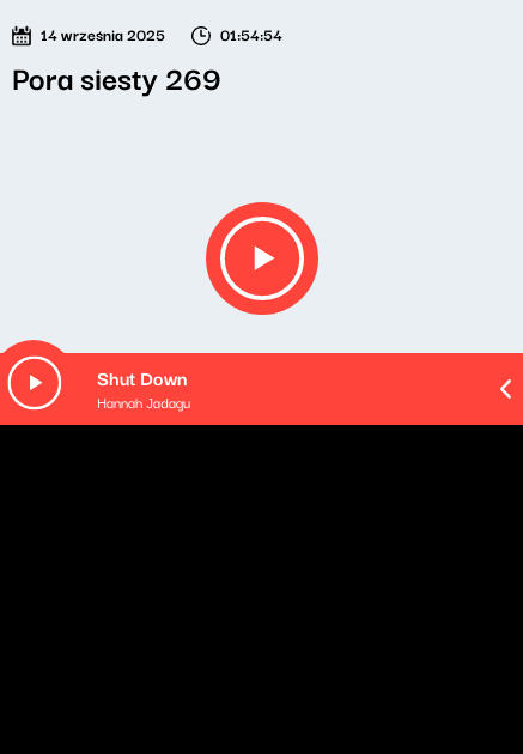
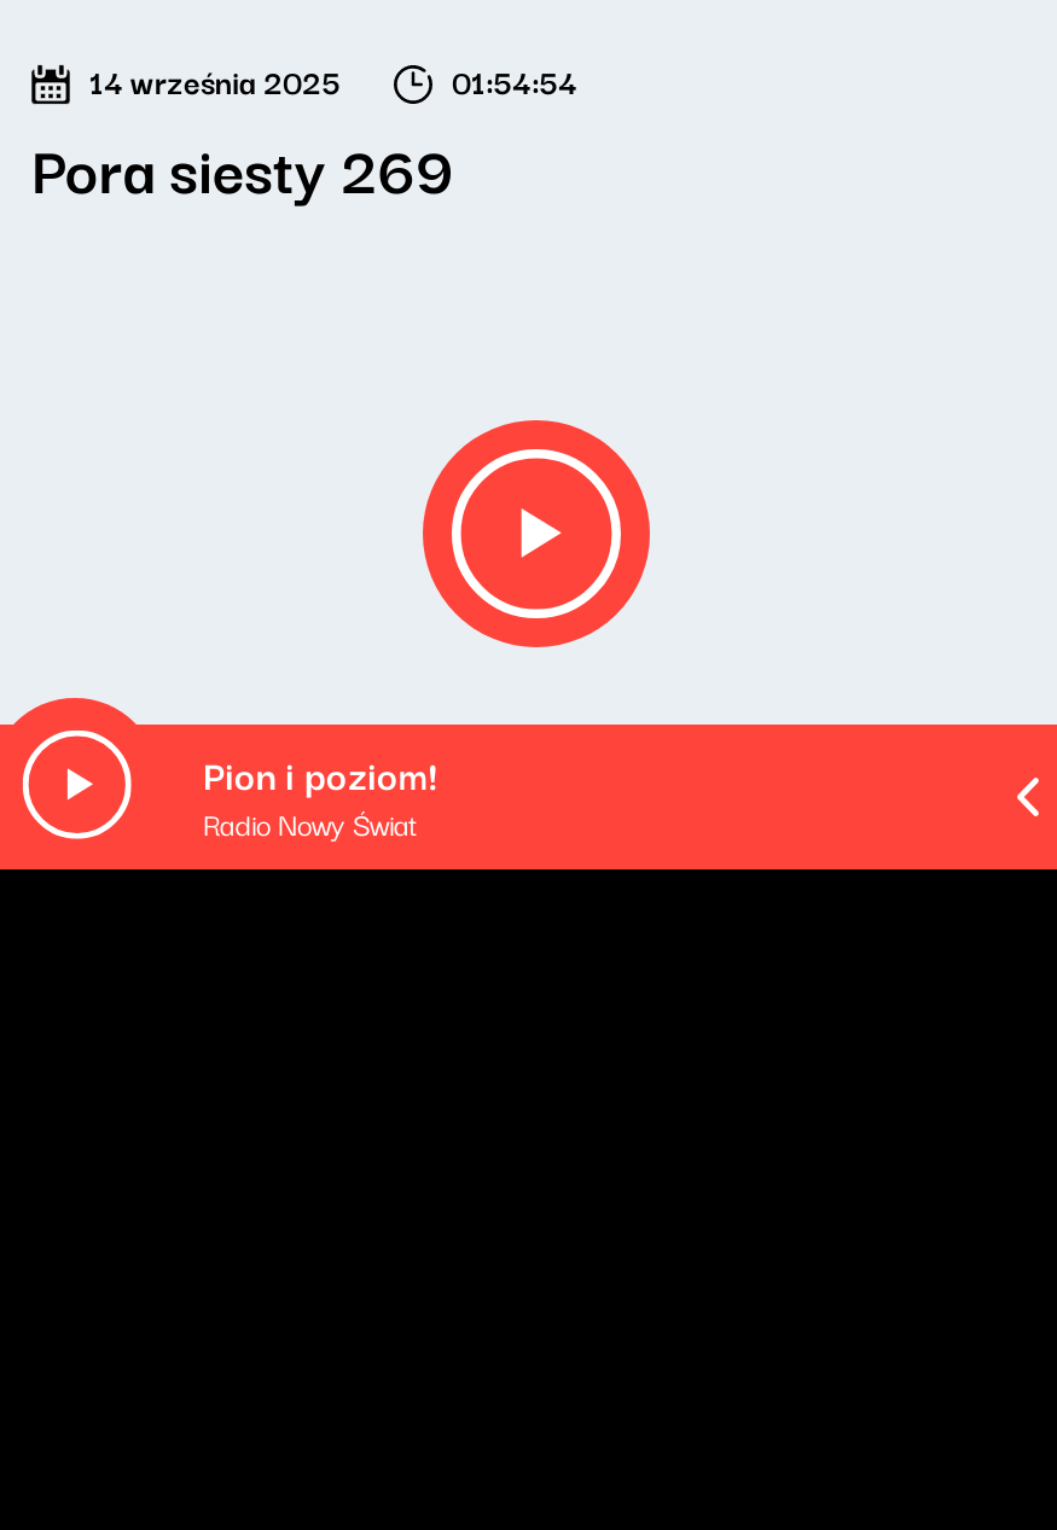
- Shut Down
- Hannah Jadagu
+ Pion i poziom!
+ Radio Nowy Świat
